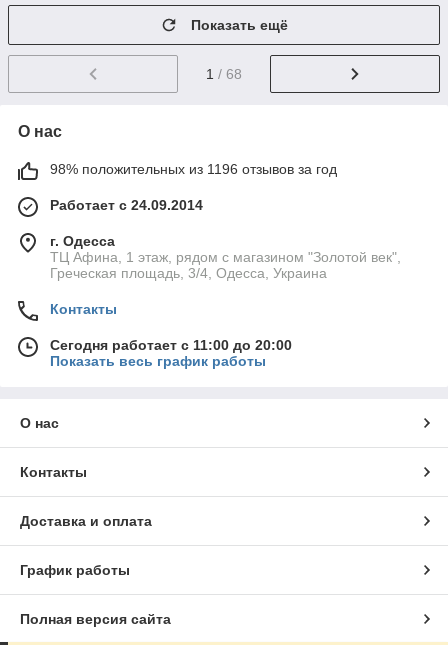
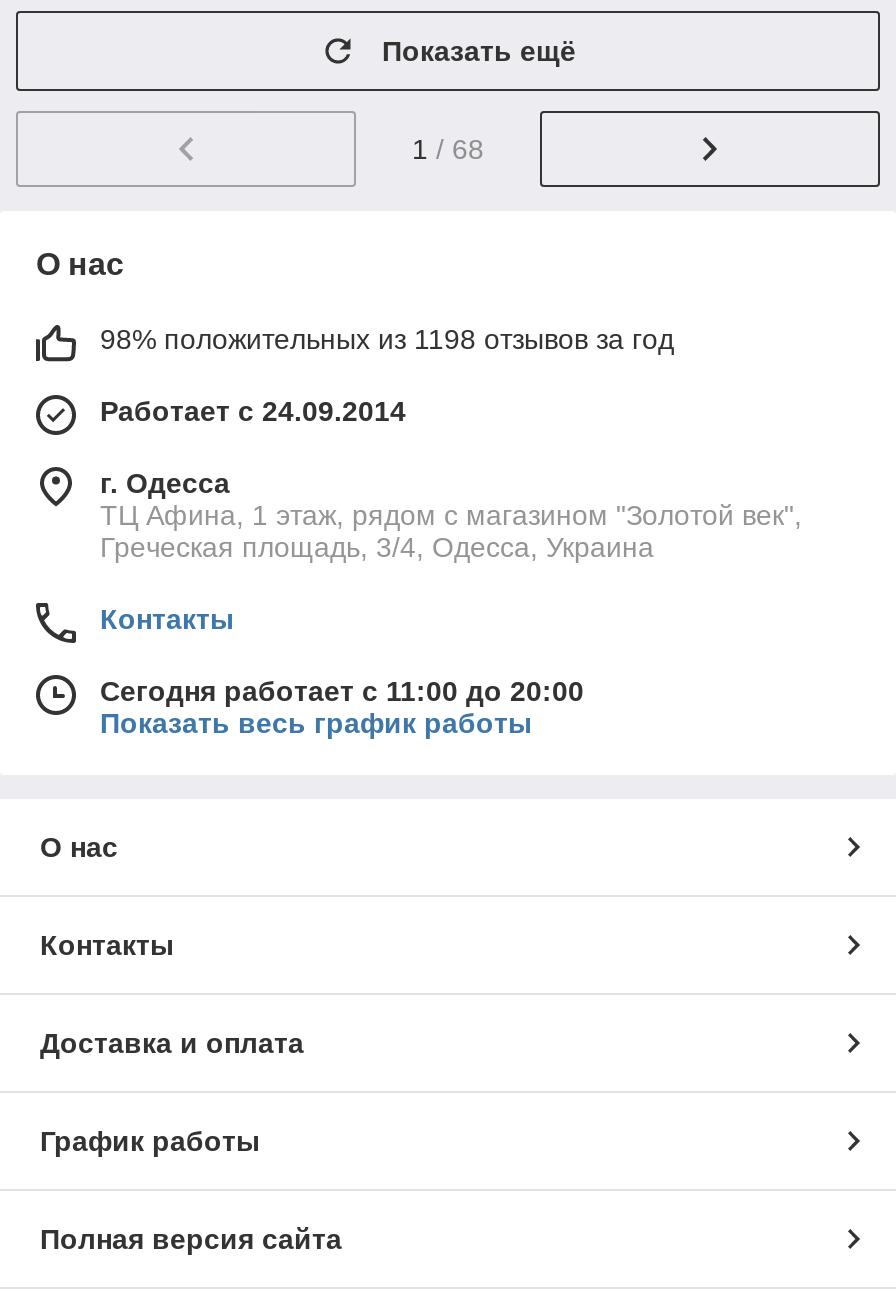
- 98% положительных из 1196 отзывов за год
+ 98% положительных из 1198 отзывов за год
